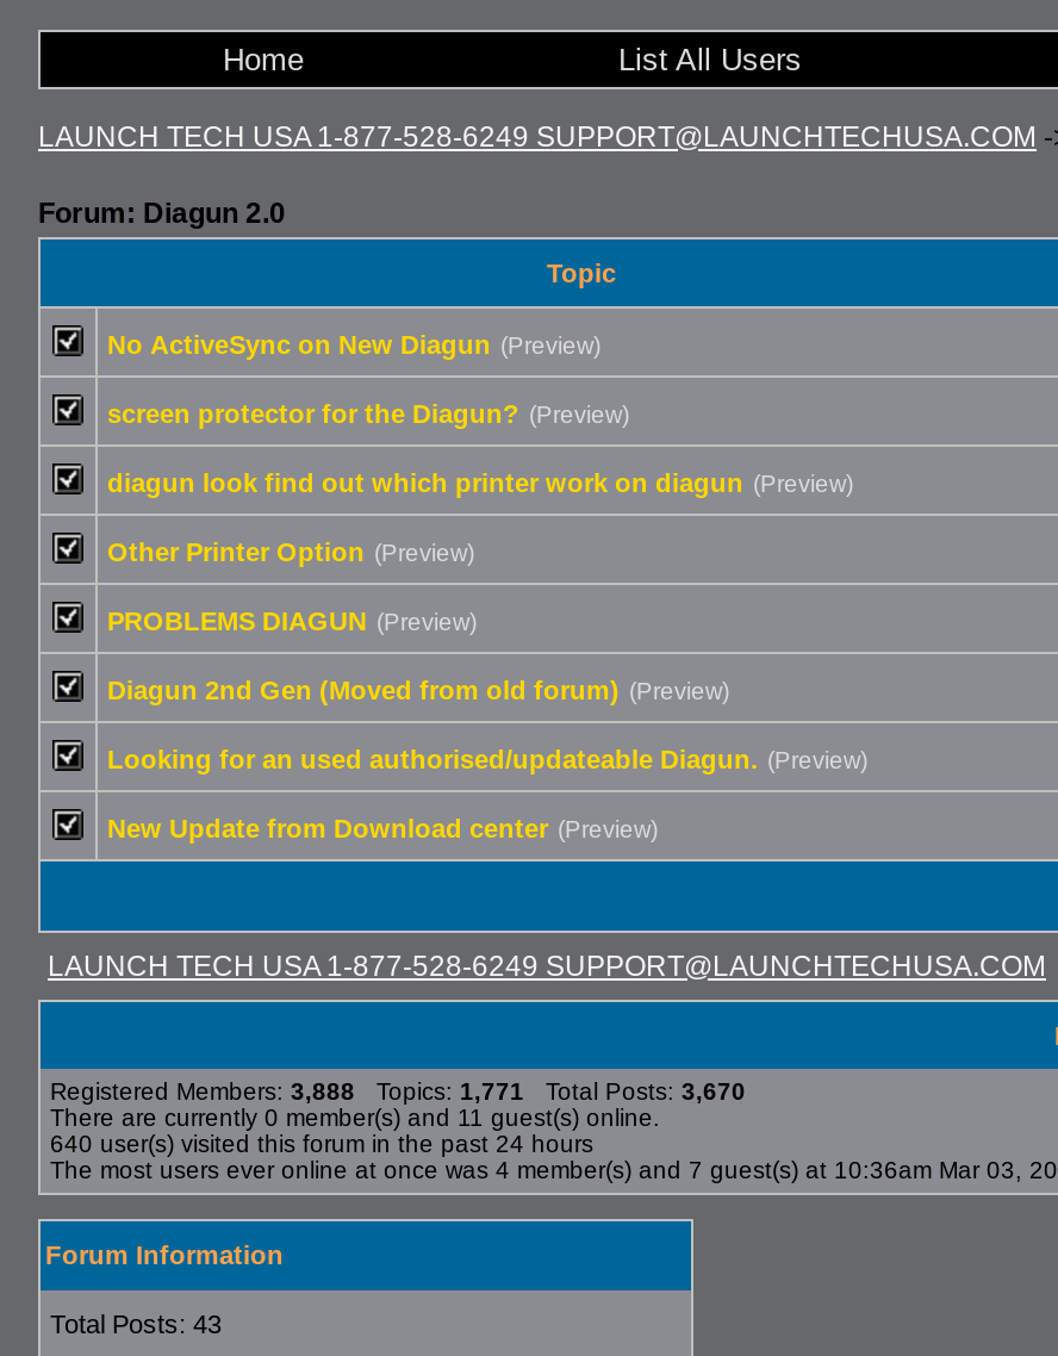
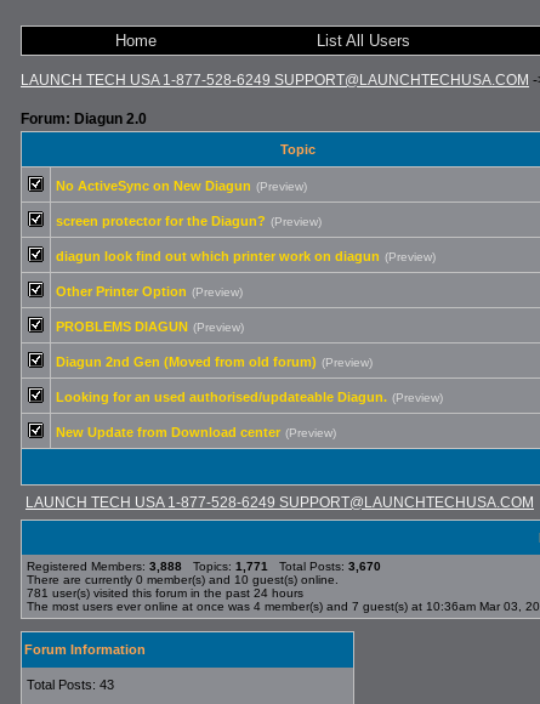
- There are currently 0 member(s) and 11 guest(s) online.
+ There are currently 0 member(s) and 10 guest(s) online.

- 640 user(s) visited this forum in the past 24 hours
+ 781 user(s) visited this forum in the past 24 hours
